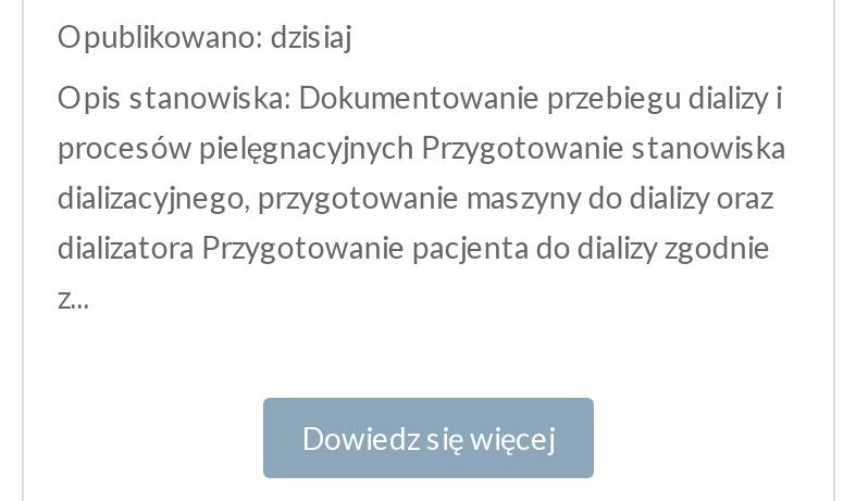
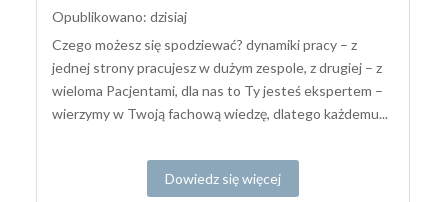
- Opis stanowiska: Dokumentowanie przebiegu dializy i
- procesów pielęgnacyjnych Przygotowanie stanowiska
- dializacyjnego, przygotowanie maszyny do dializy oraz
- dializatora Przygotowanie pacjenta do dializy zgodnie
- z...
+ Czego możesz się spodziewać? dynamiki pracy – z
+ jednej strony pracujesz w dużym zespole, z drugiej – z
+ wieloma Pacjentami, dla nas to Ty jesteś ekspertem –
+ wierzymy w Twoją fachową wiedzę, dlatego każdemu...
